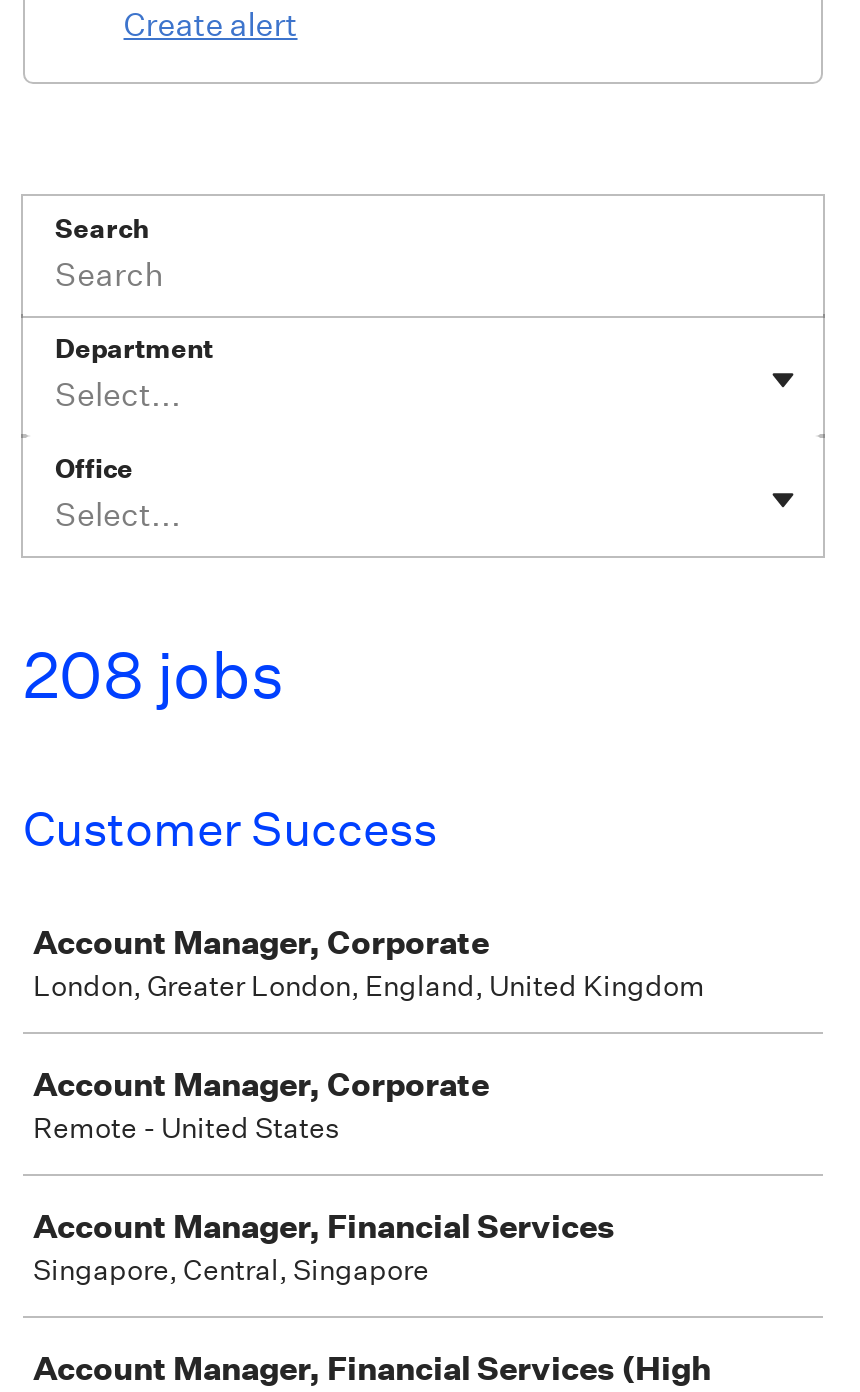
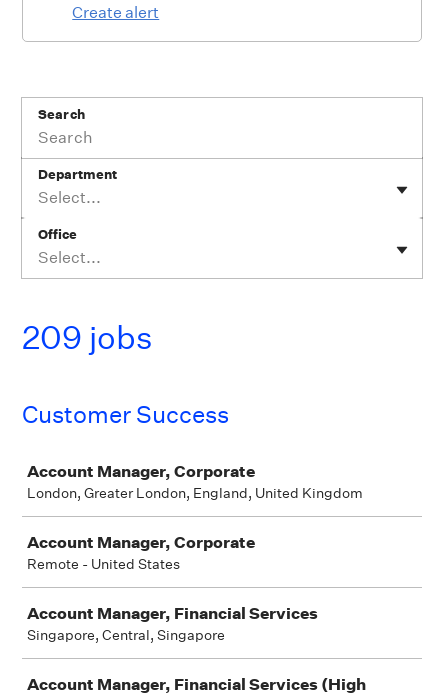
- 208 jobs
+ 209 jobs
